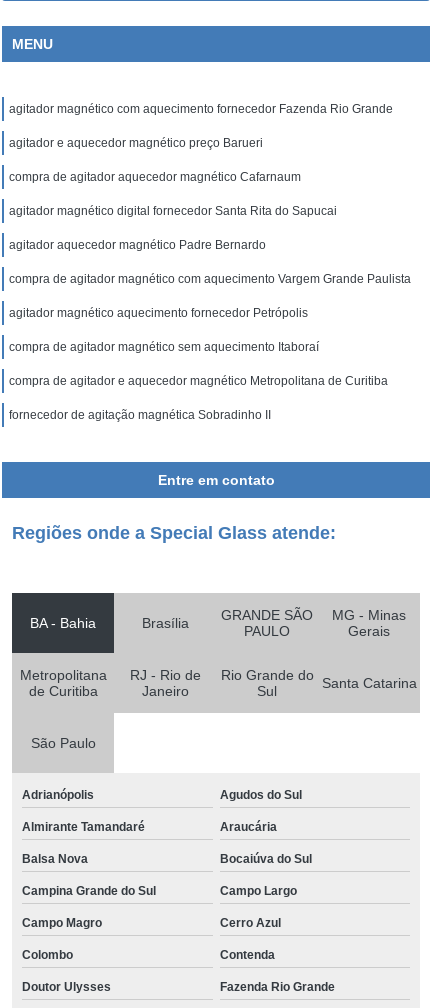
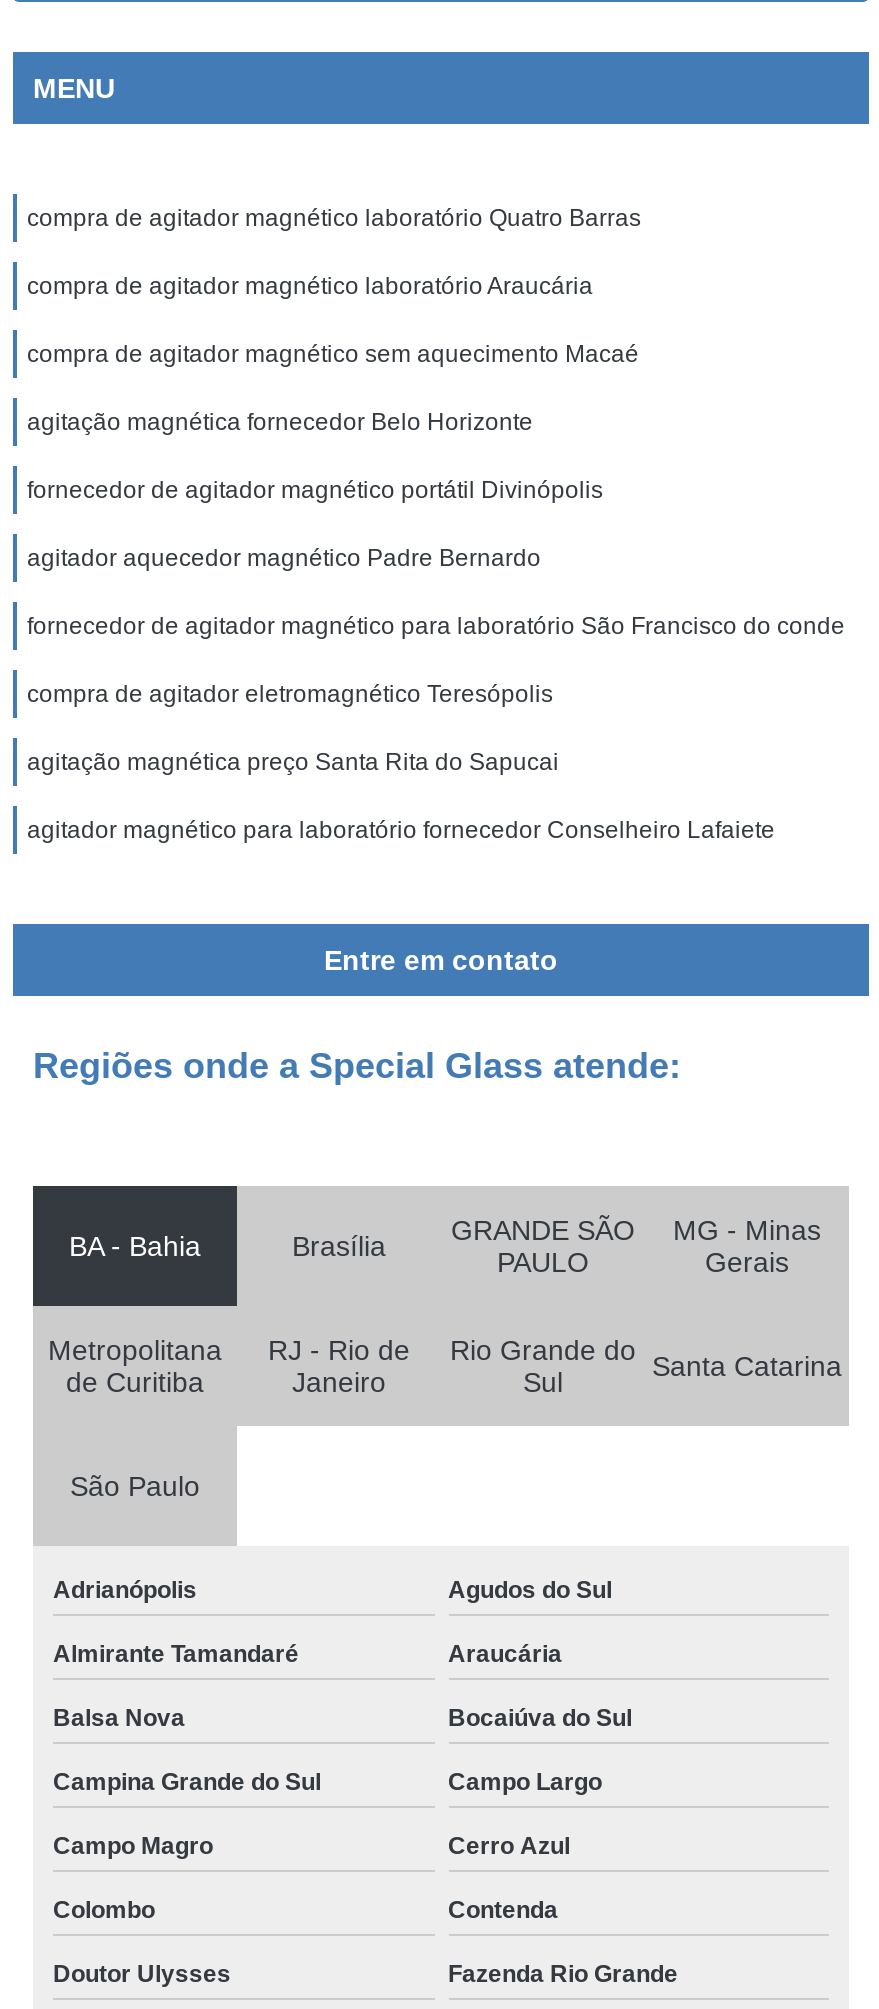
- agitador magnético com aquecimento fornecedor Fazenda Rio Grande
- agitador e aquecedor magnético preço Barueri
- compra de agitador aquecedor magnético Cafarnaum
- agitador magnético digital fornecedor Santa Rita do Sapucai
+ compra de agitador magnético laboratório Quatro Barras
+ compra de agitador magnético laboratório Araucária
+ compra de agitador magnético sem aquecimento Macaé
+ agitação magnética fornecedor Belo Horizonte
+ fornecedor de agitador magnético portátil Divinópolis

moved down: agitador aquecedor magnético Padre Bernardo

- compra de agitador magnético com aquecimento Vargem Grande Paulista
- agitador magnético aquecimento fornecedor Petrópolis
- compra de agitador magnético sem aquecimento Itaboraí
- compra de agitador e aquecedor magnético Metropolitana de Curitiba
- fornecedor de agitação magnética Sobradinho II
+ fornecedor de agitador magnético para laboratório São Francisco do conde
+ compra de agitador eletromagnético Teresópolis
+ agitação magnética preço Santa Rita do Sapucai
+ agitador magnético para laboratório fornecedor Conselheiro Lafaiete
